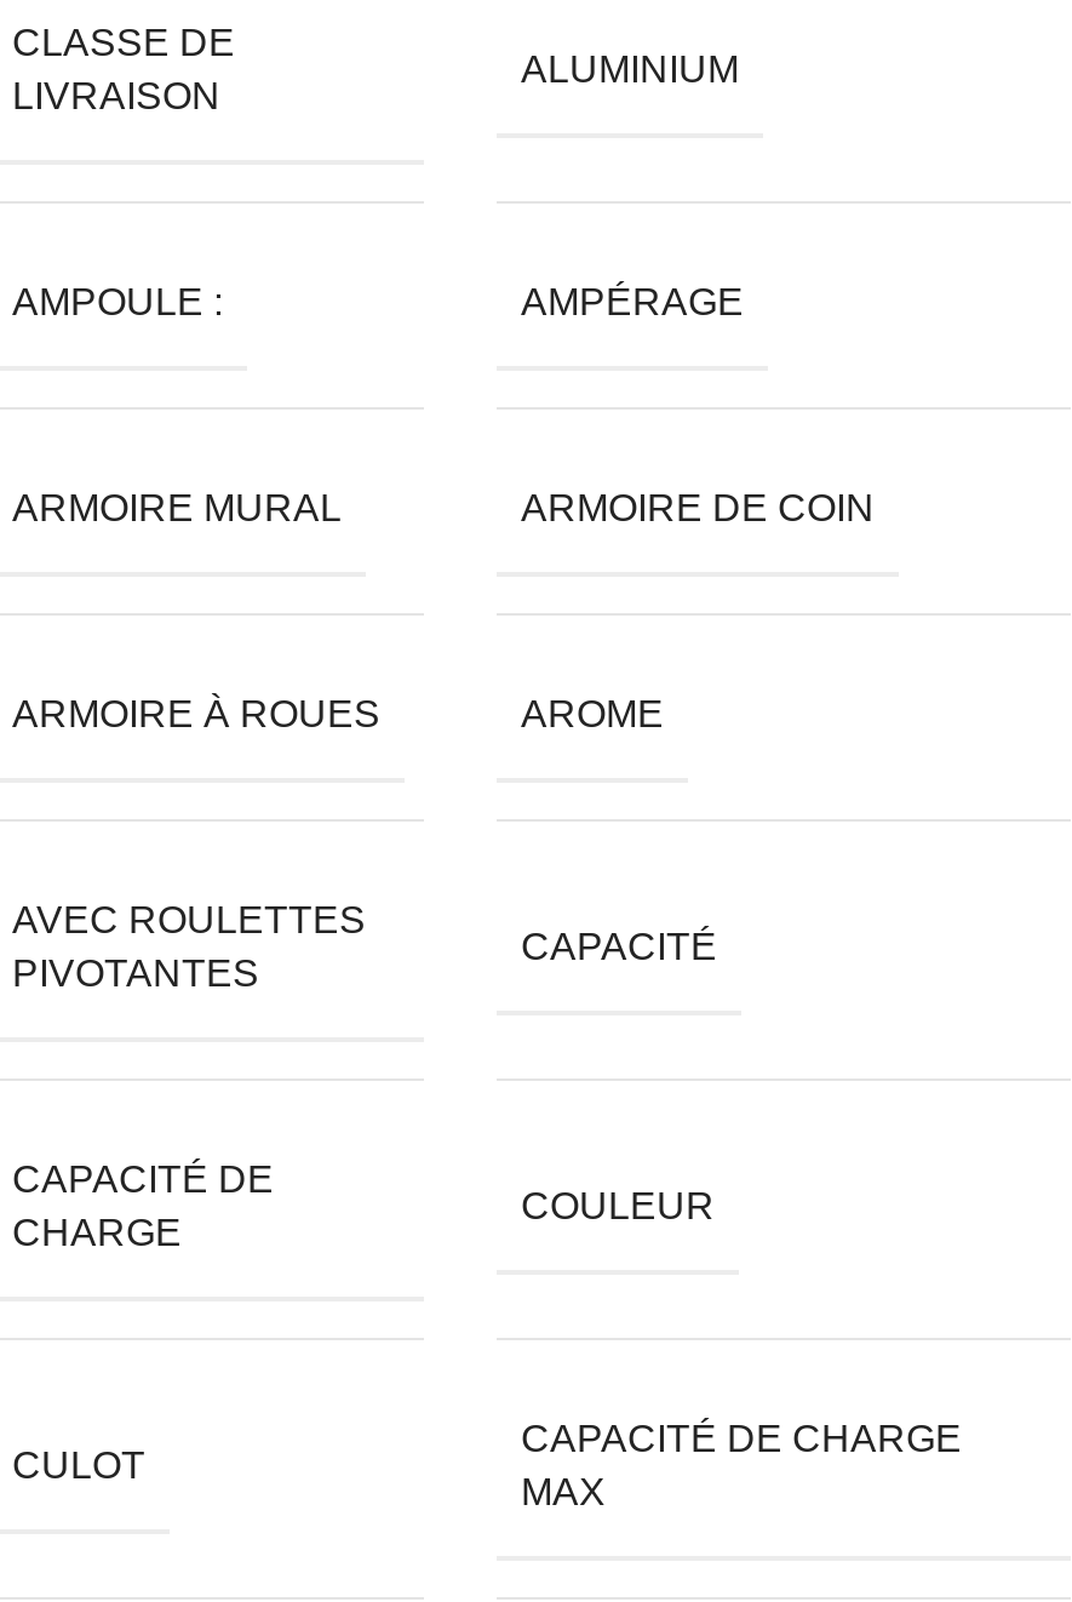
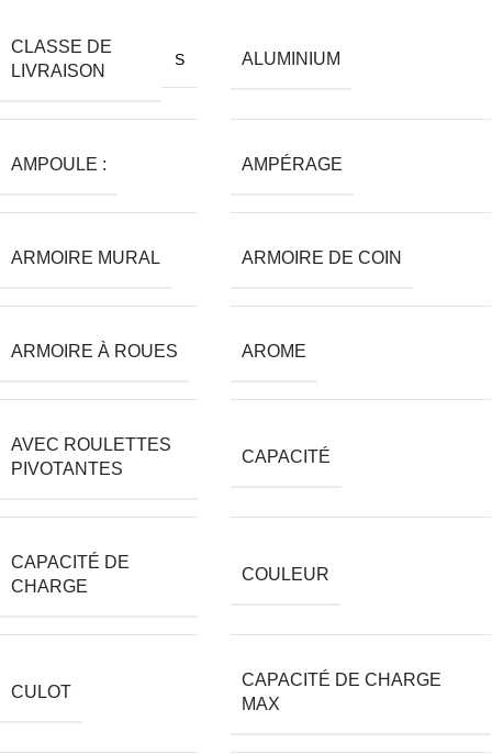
+ S
